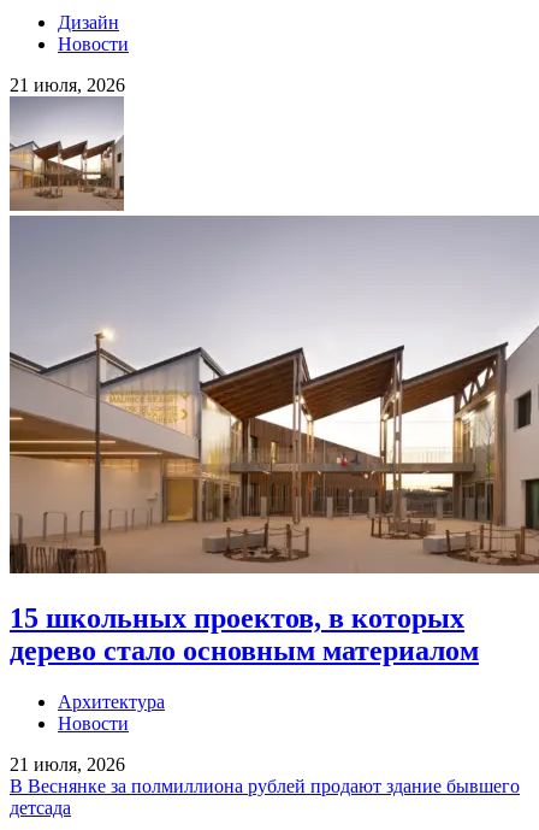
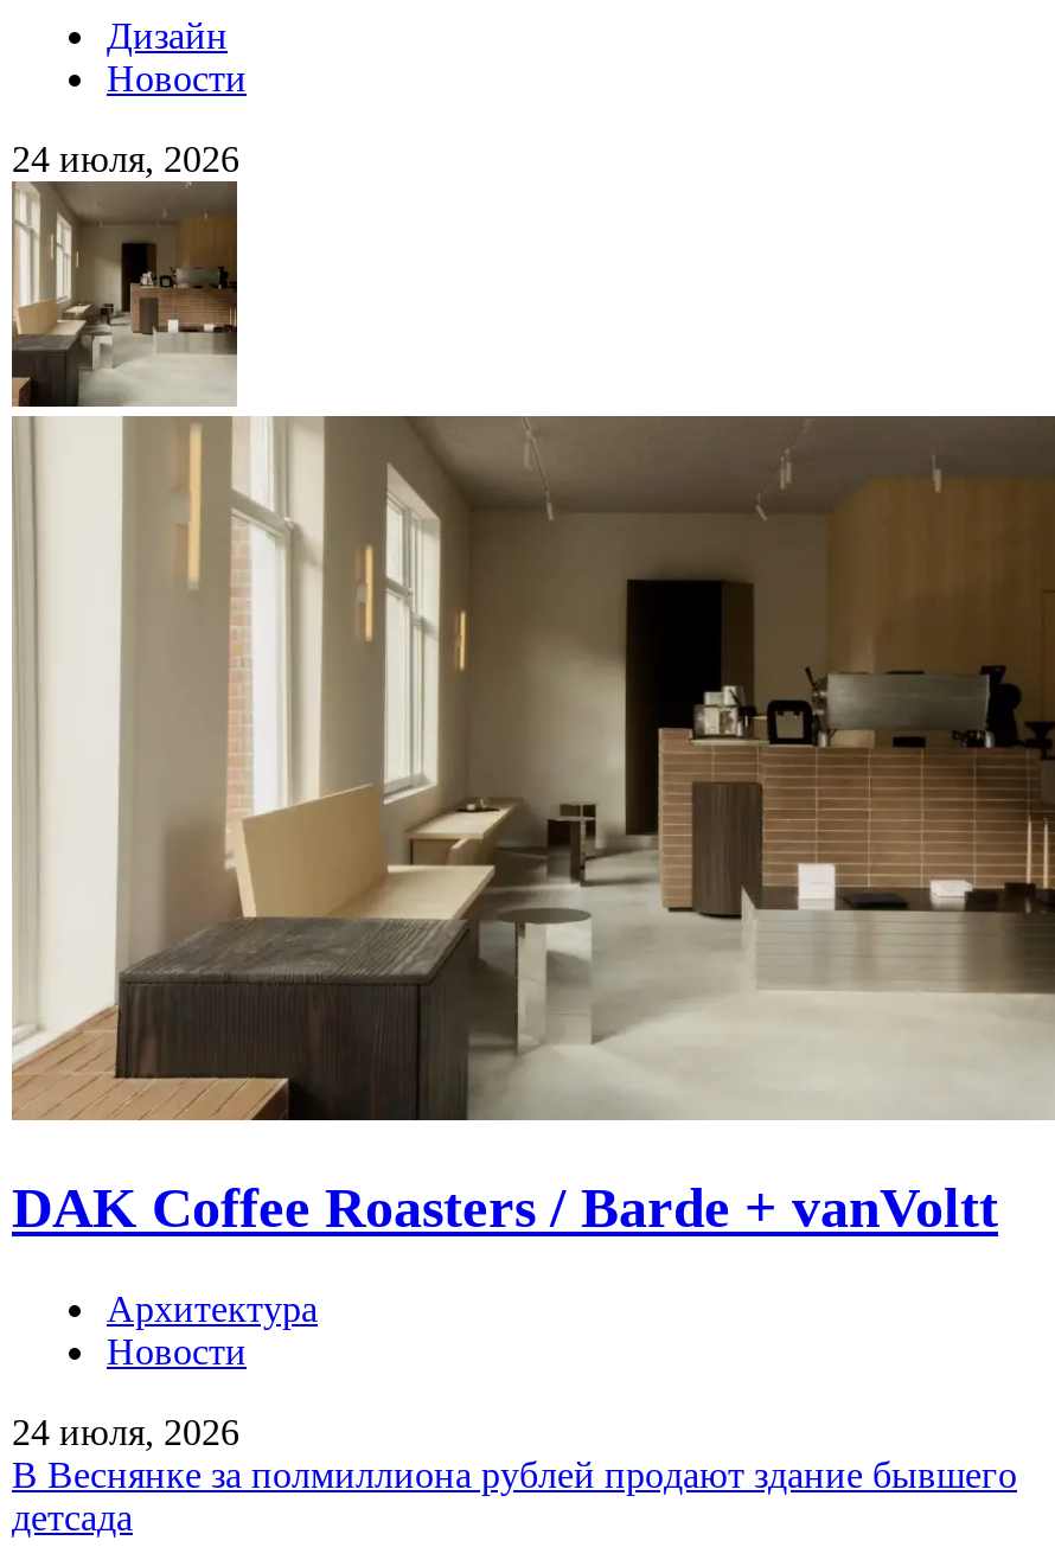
- 21 июля, 2026
+ 24 июля, 2026

- [image]
- 15 школьных проектов, в которых
- дерево стало основным материалом
+ [image]
+ DAK Coffee Roasters / Barde + vanVoltt

- 21 июля, 2026
+ 24 июля, 2026
